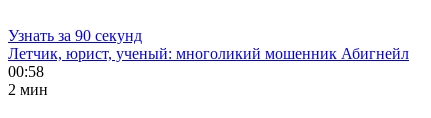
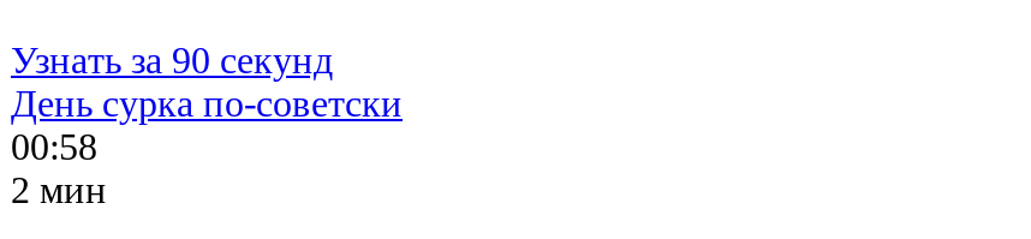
- Летчик, юрист, ученый: многоликий мошенник Абигнейл
+ День сурка по-советски
